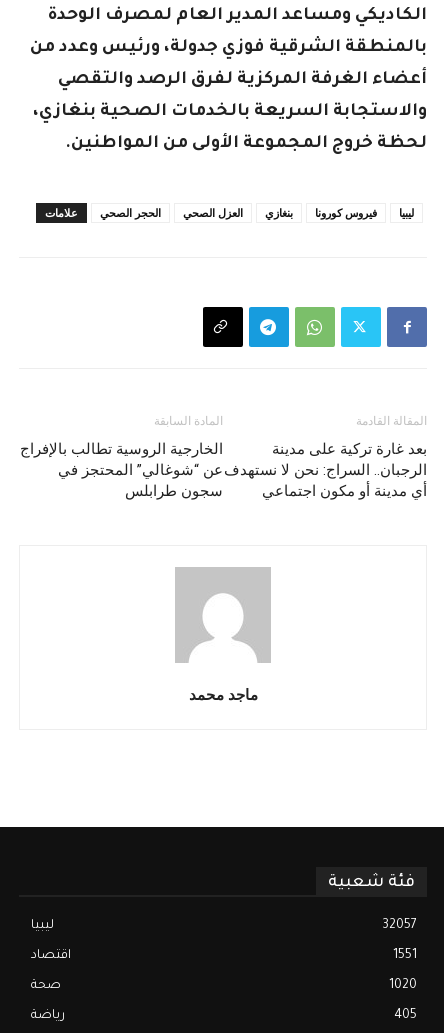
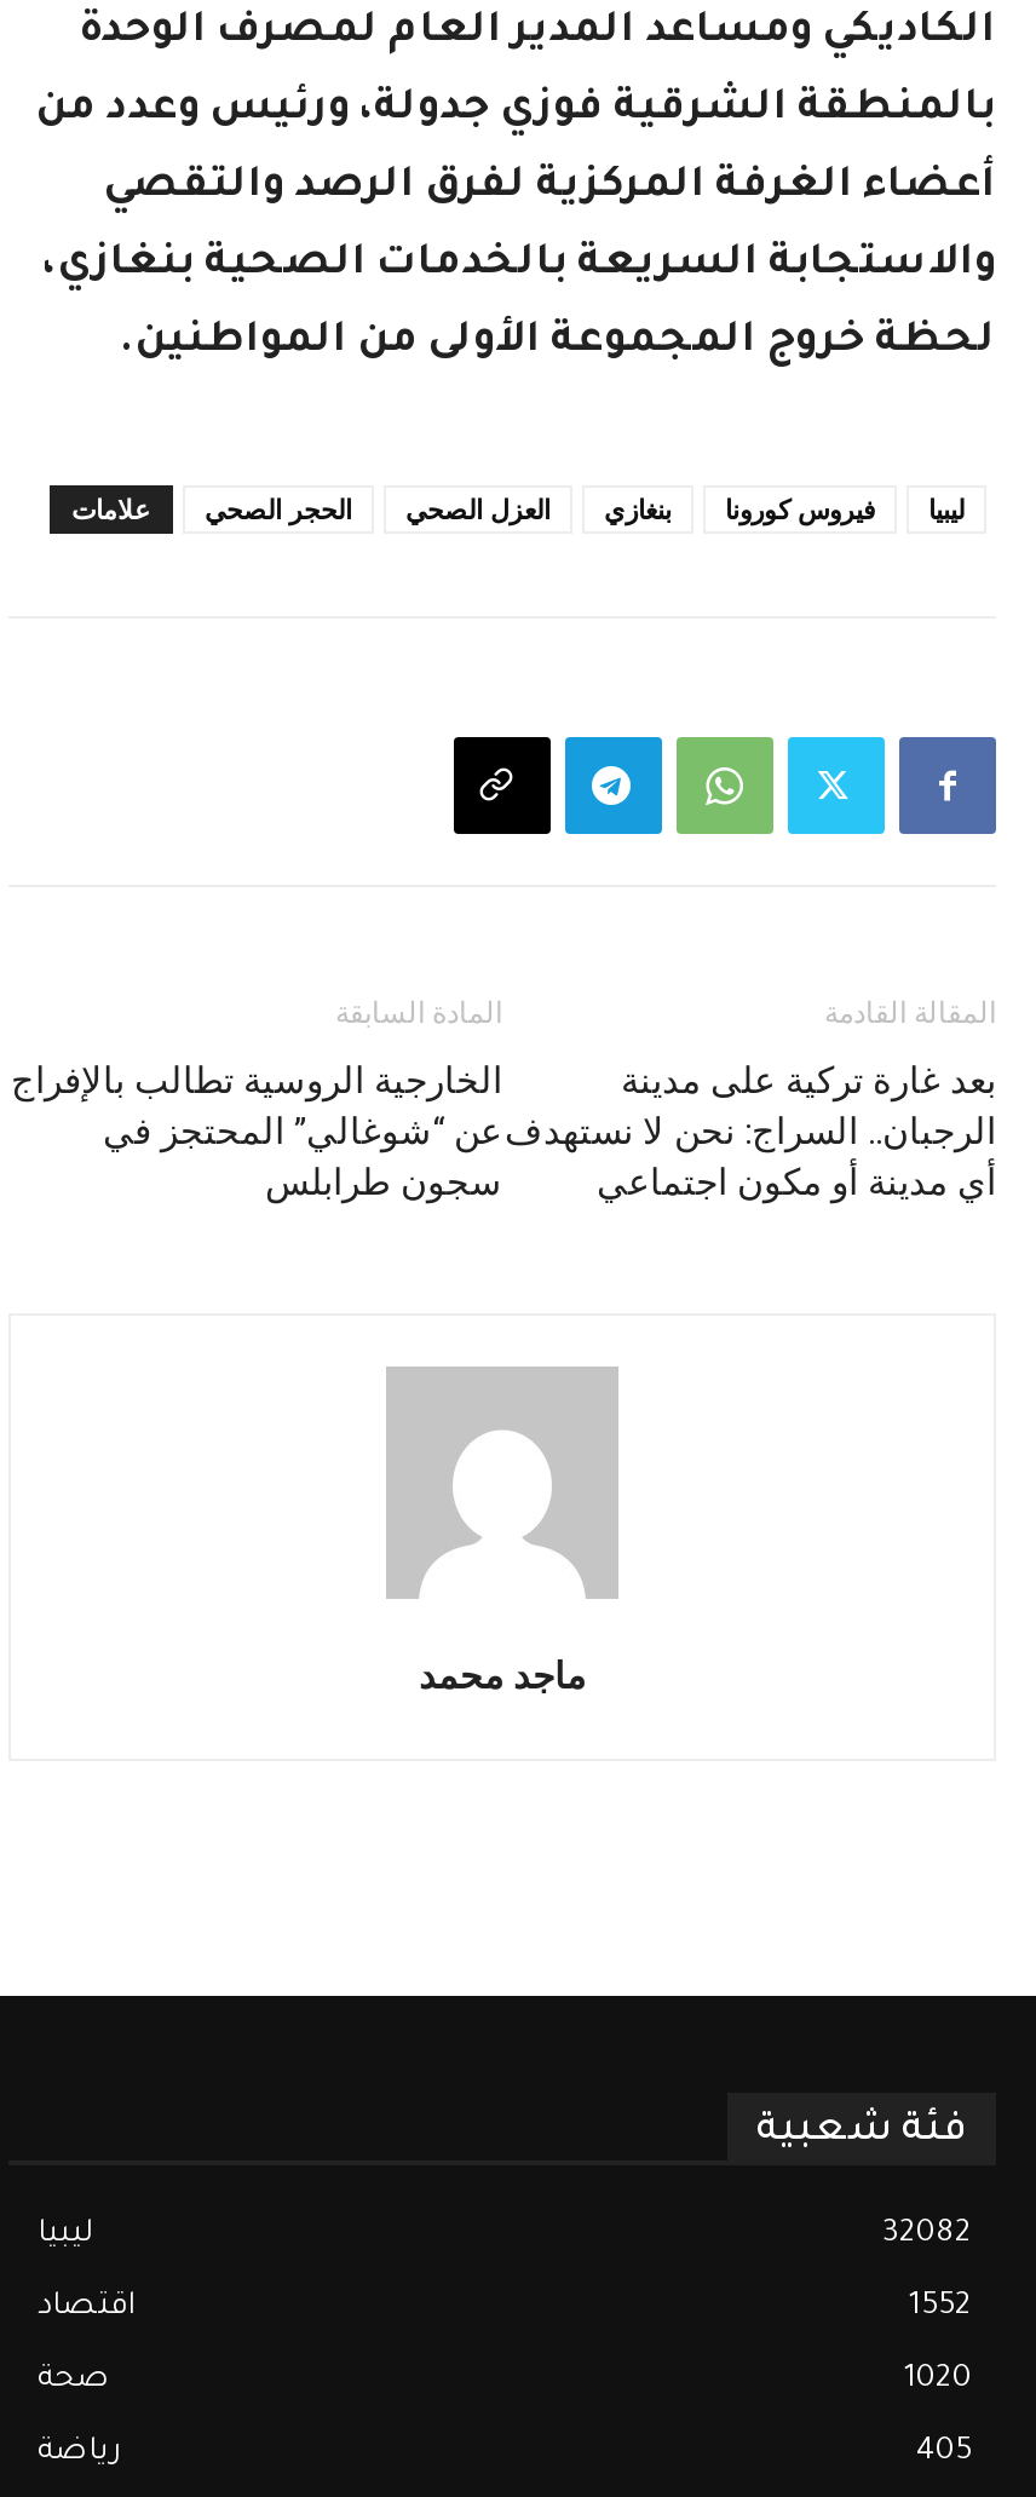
- 32057
+ 32082

- 1551
+ 1552
